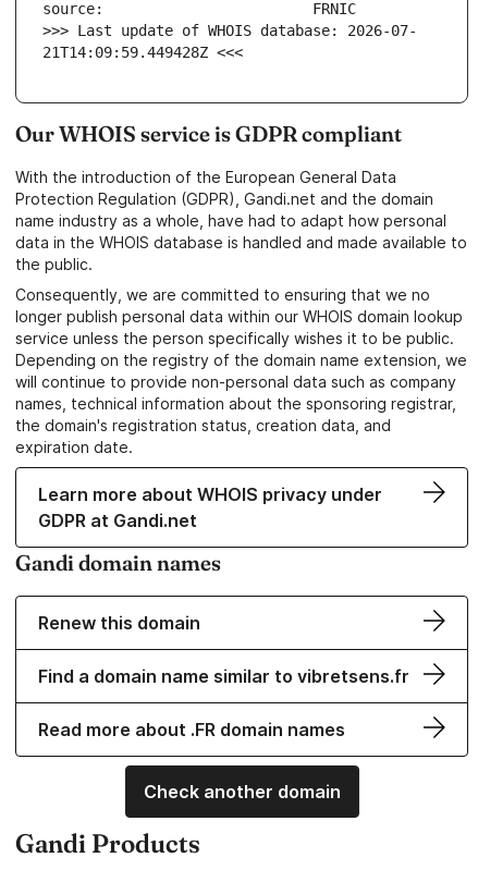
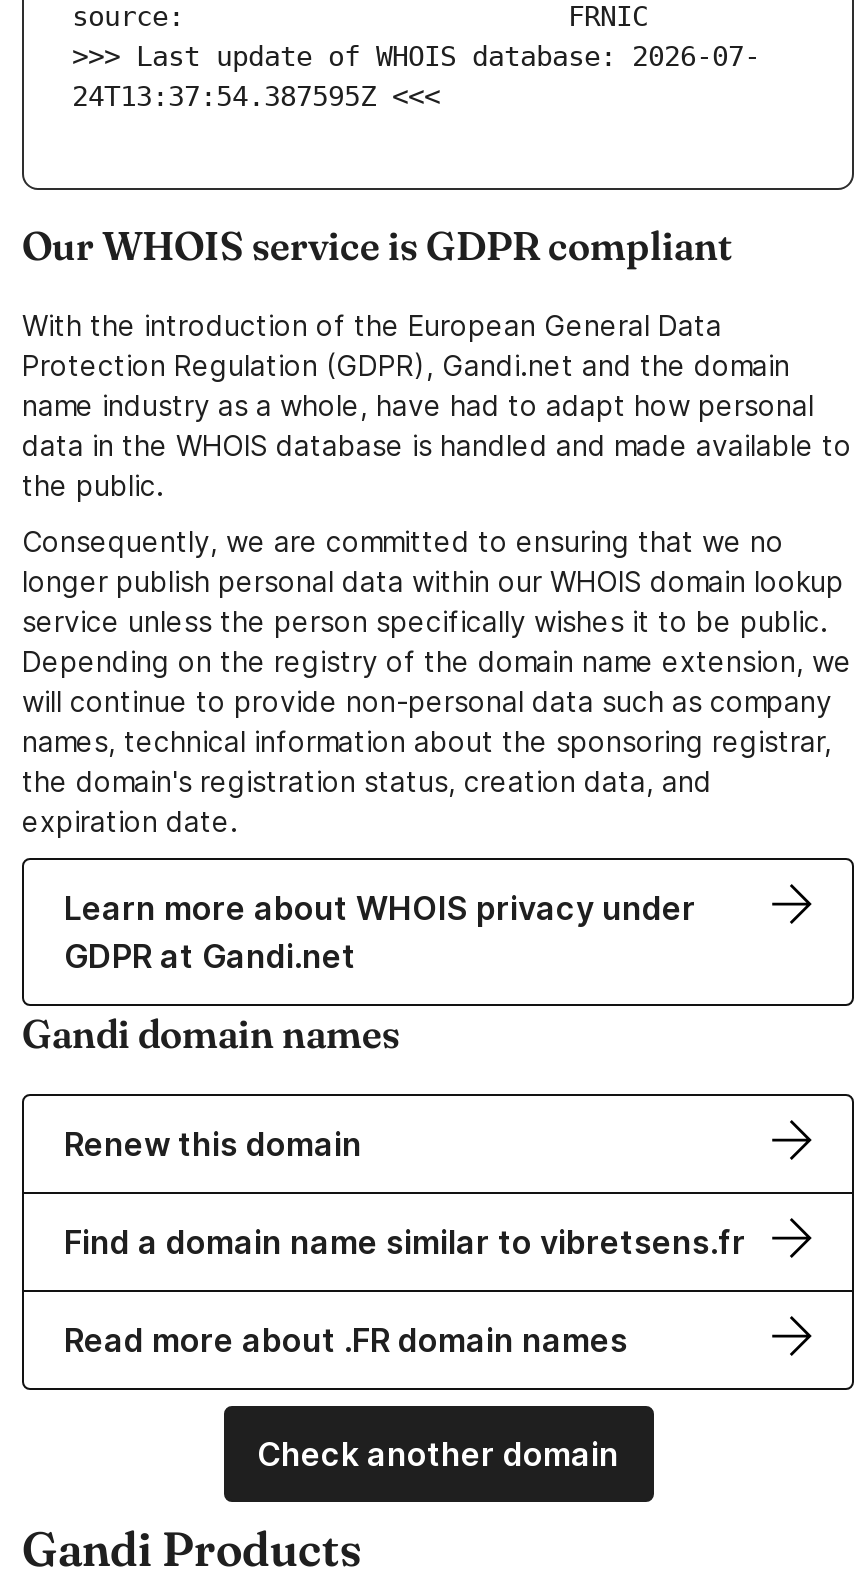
- 21T14:09:59.449428Z <<<
+ 24T13:37:54.387595Z <<<
